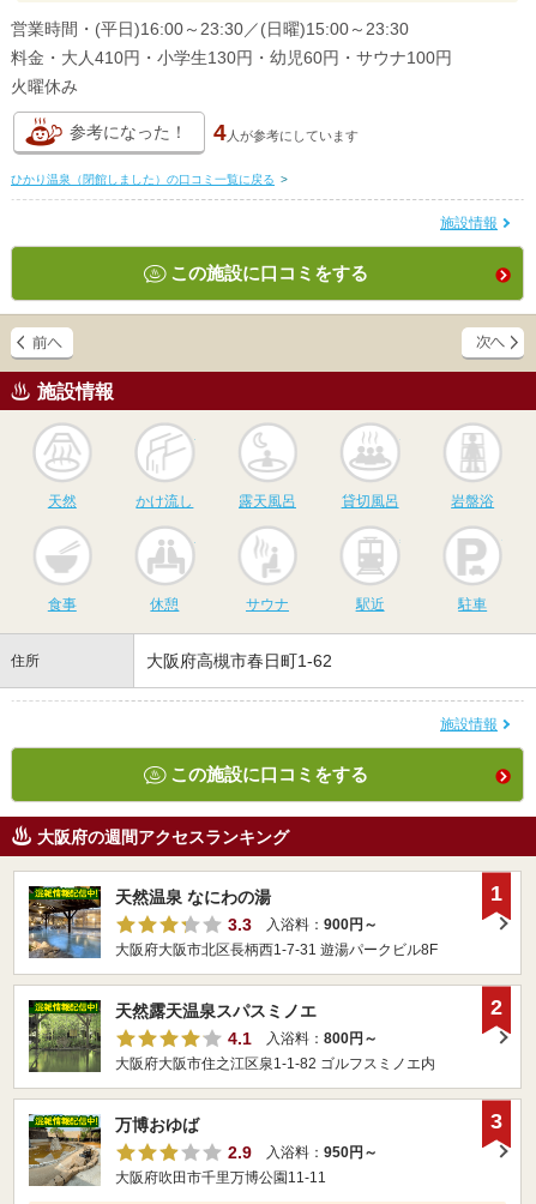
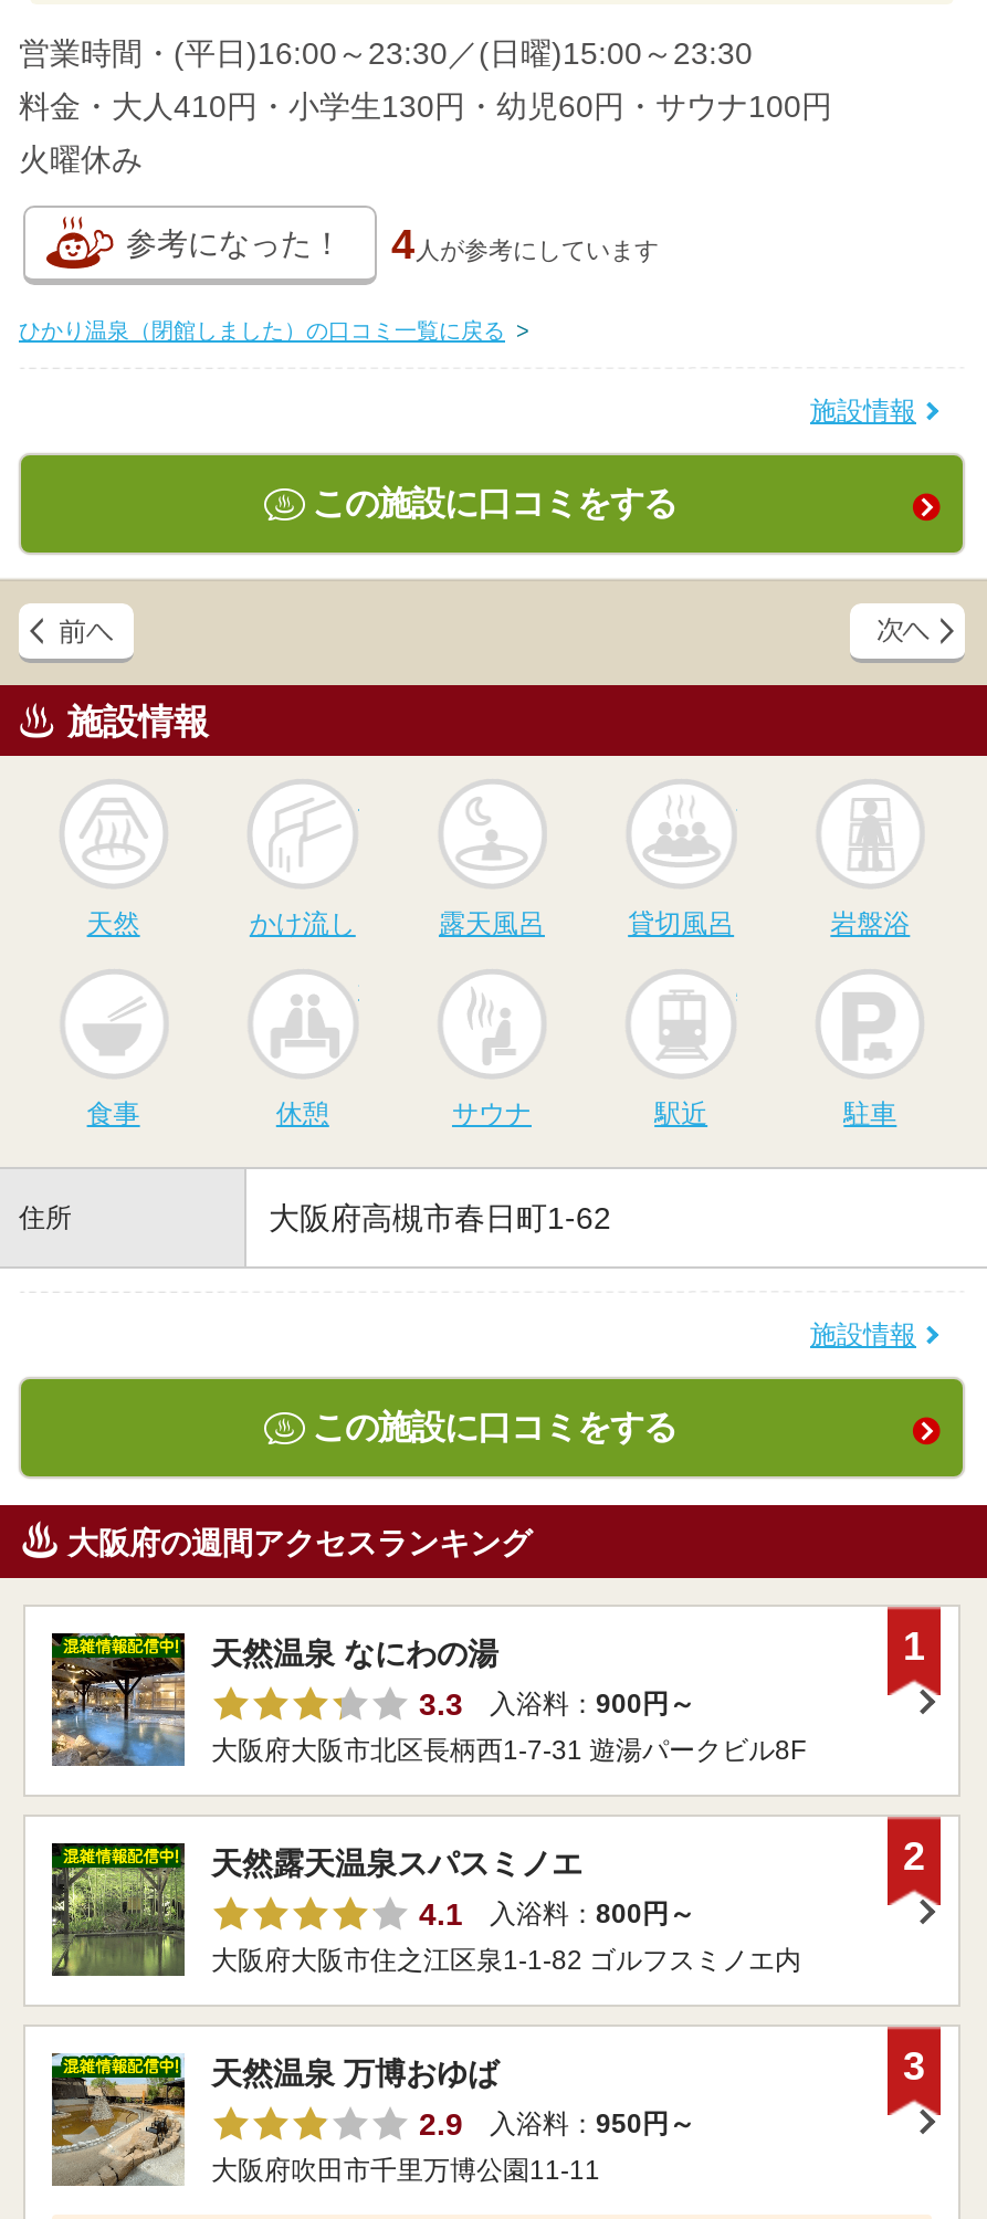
- 万博おゆば
+ 天然温泉 万博おゆば
